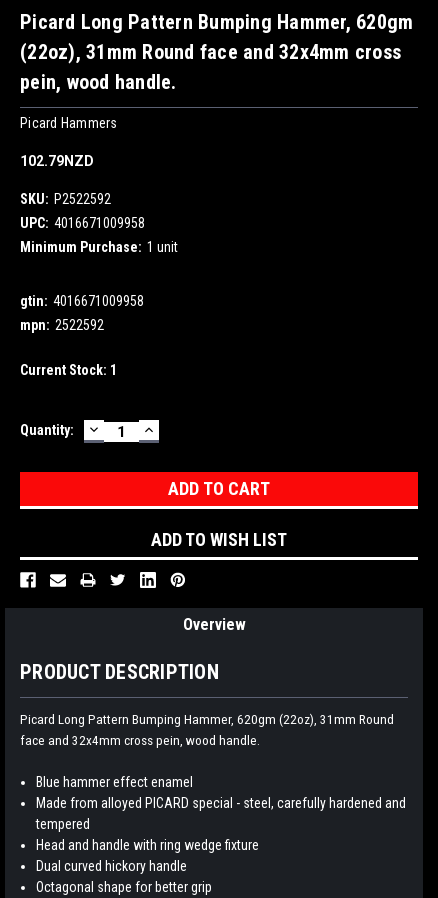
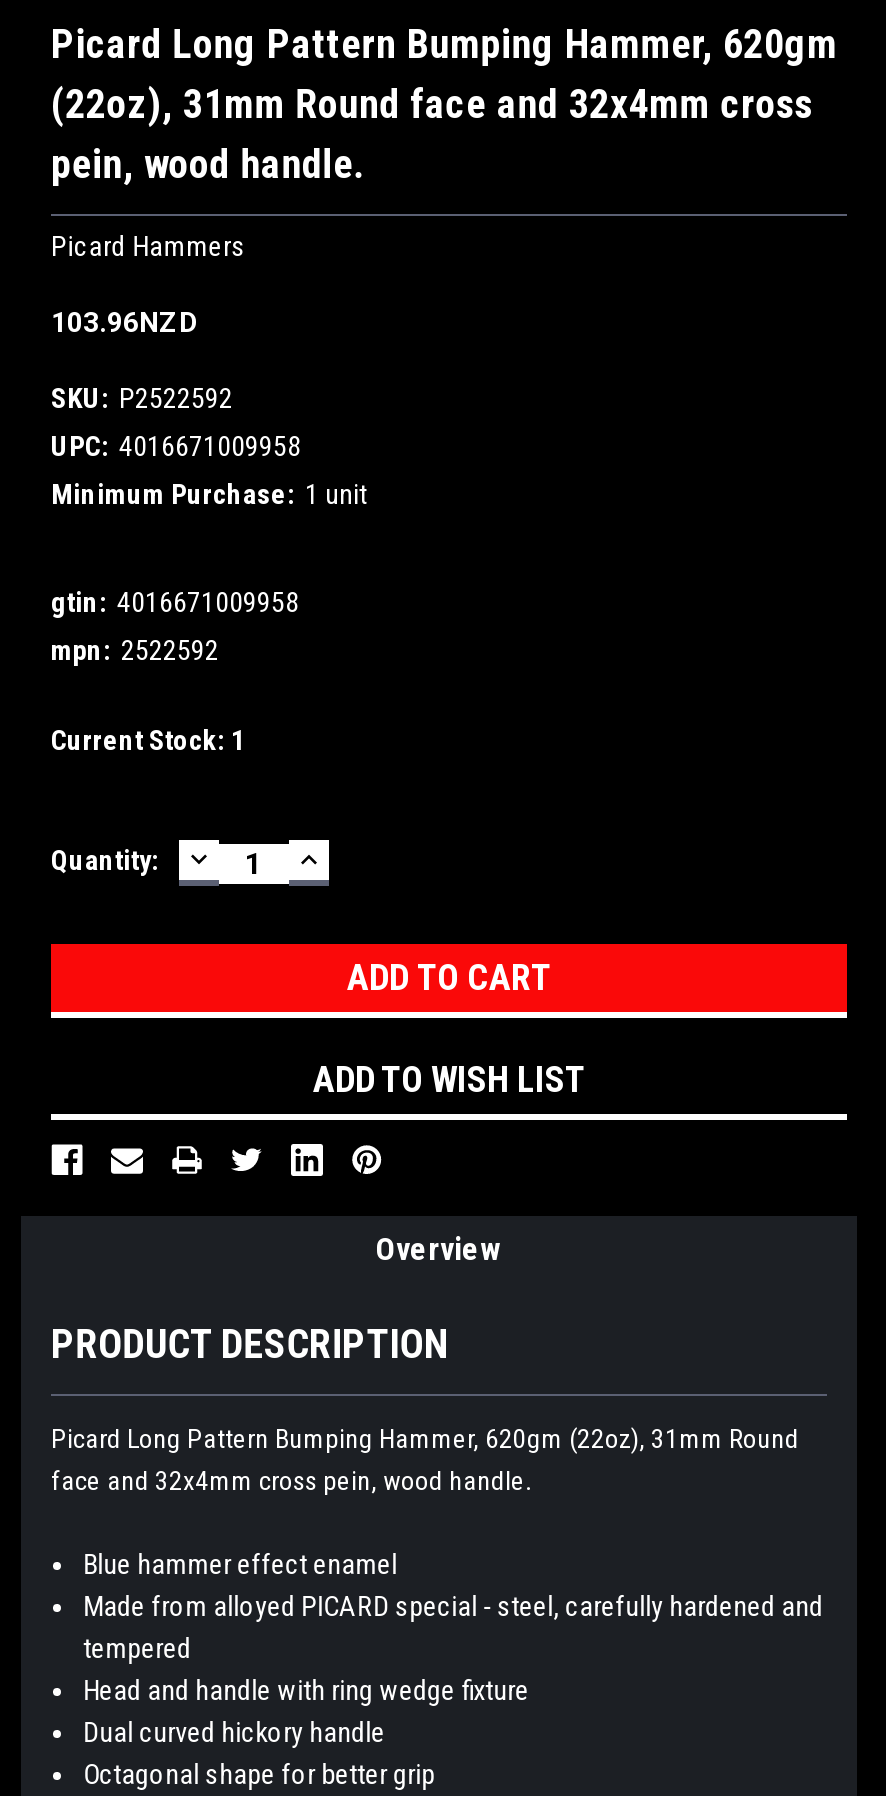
- 102.79NZD
+ 103.96NZD
